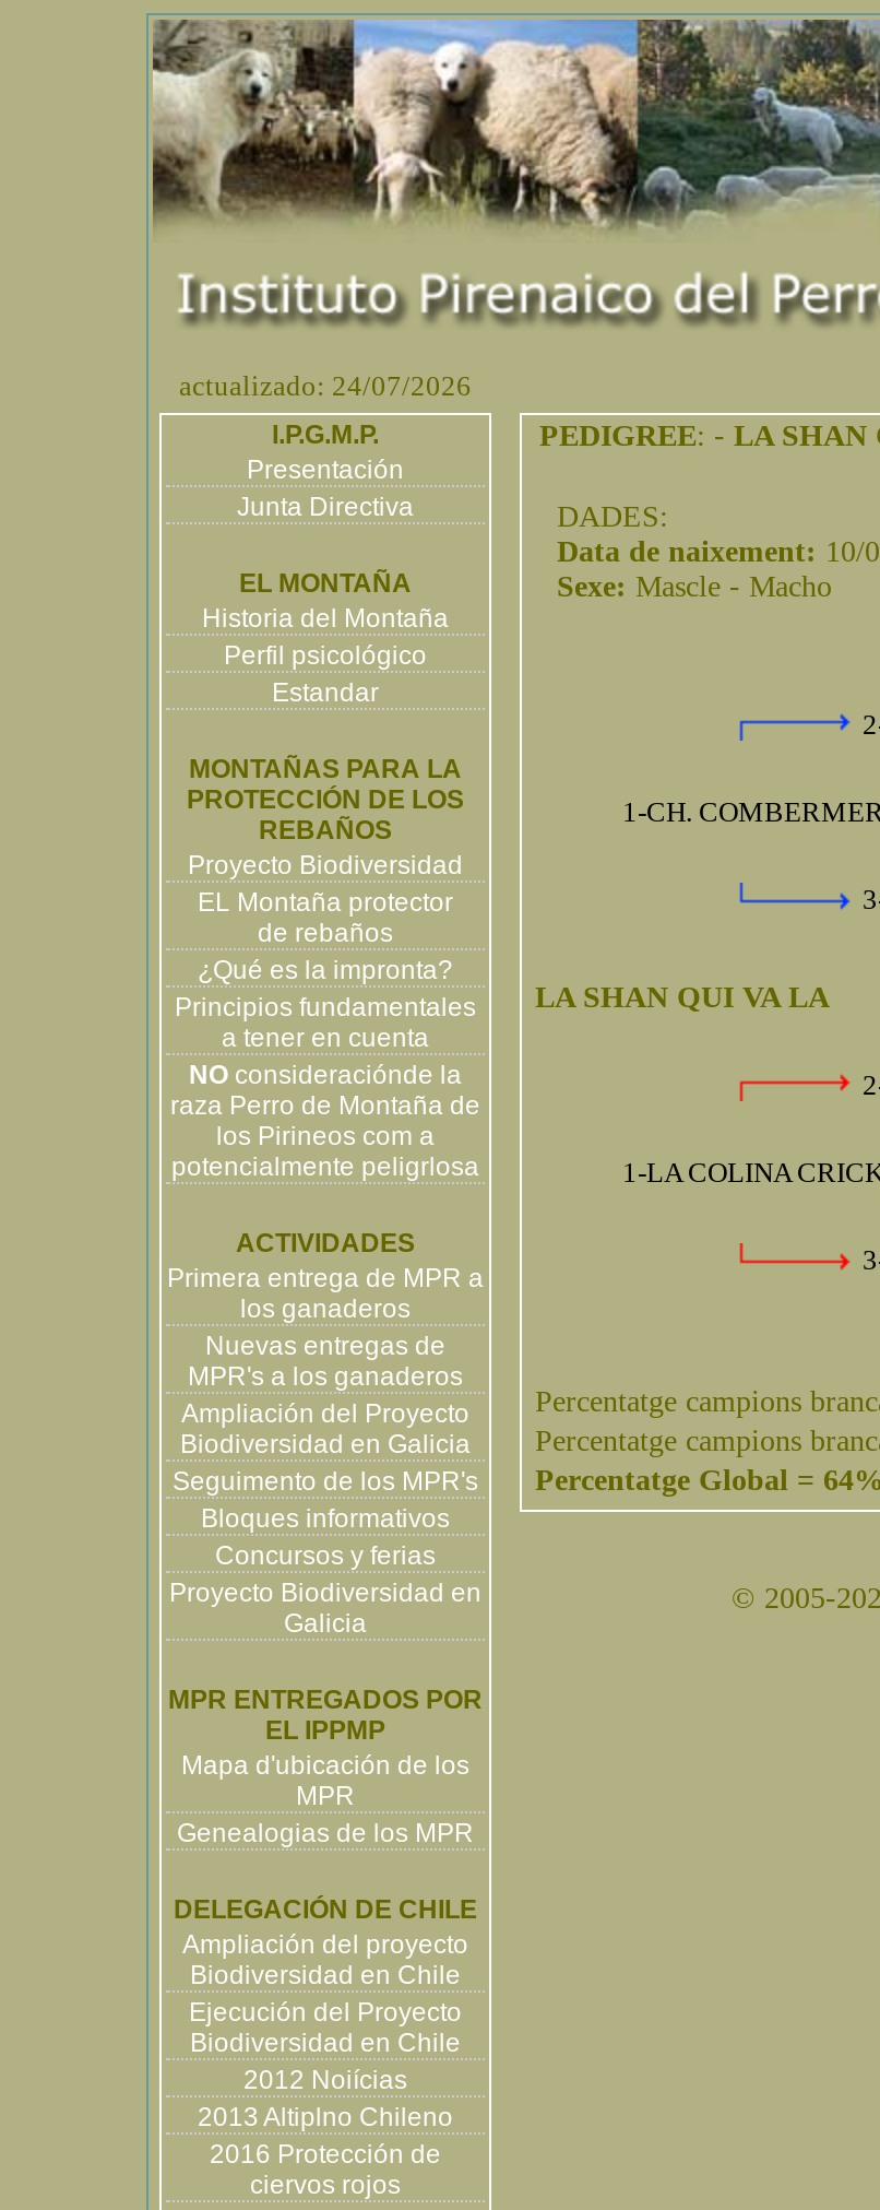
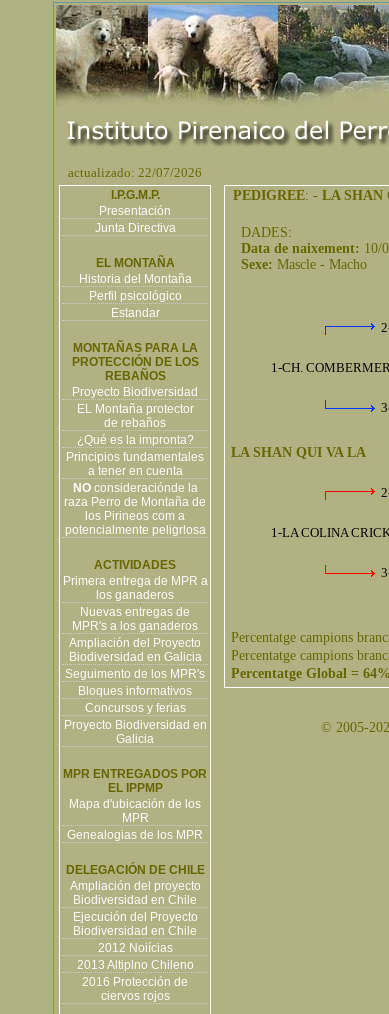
- actualizado: 24/07/2026
+ actualizado: 22/07/2026
